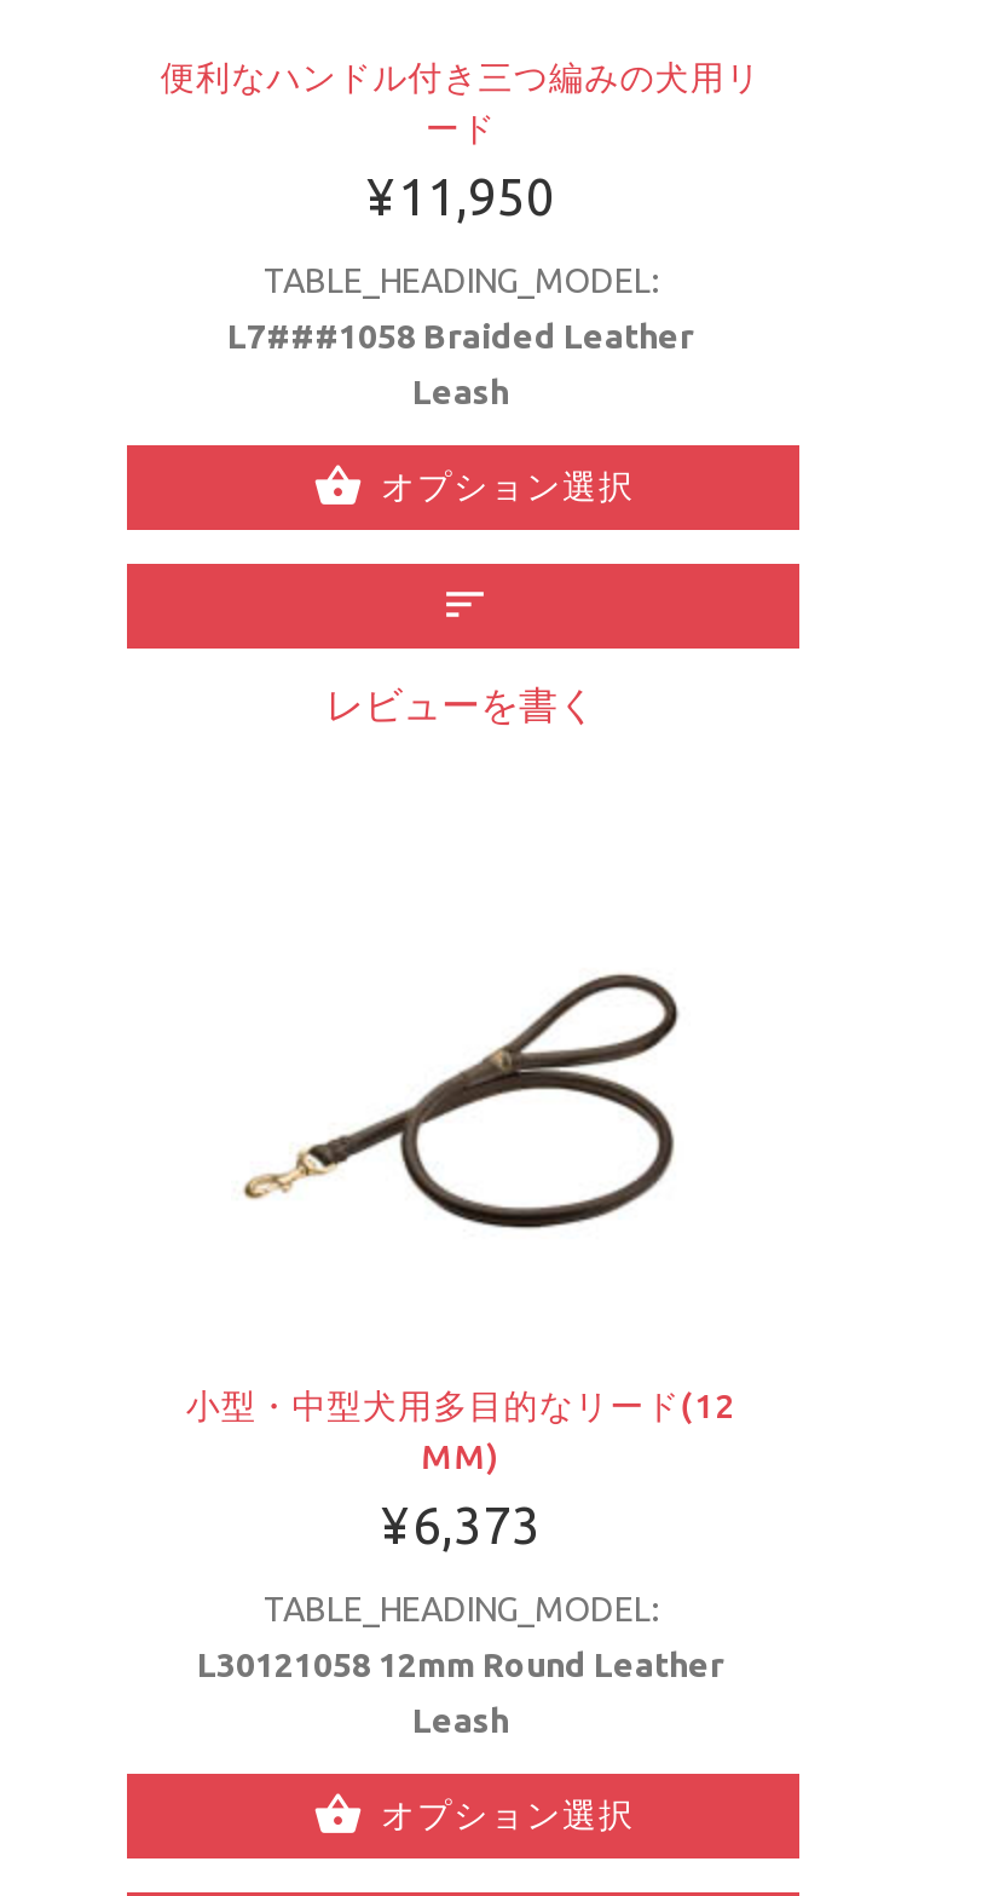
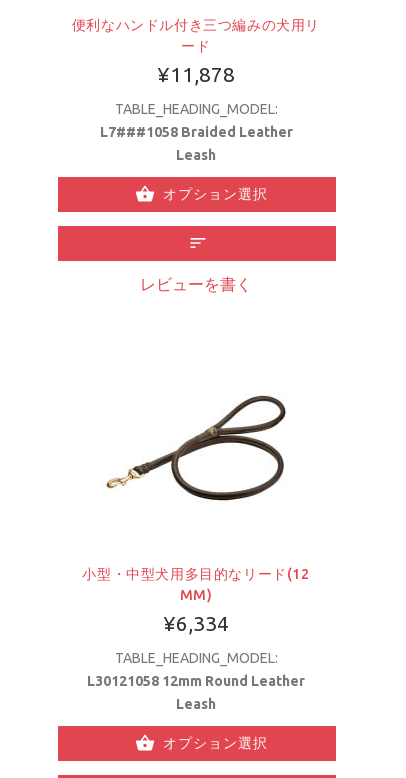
- ¥11,950
+ ¥11,878

- ¥6,373
+ ¥6,334
